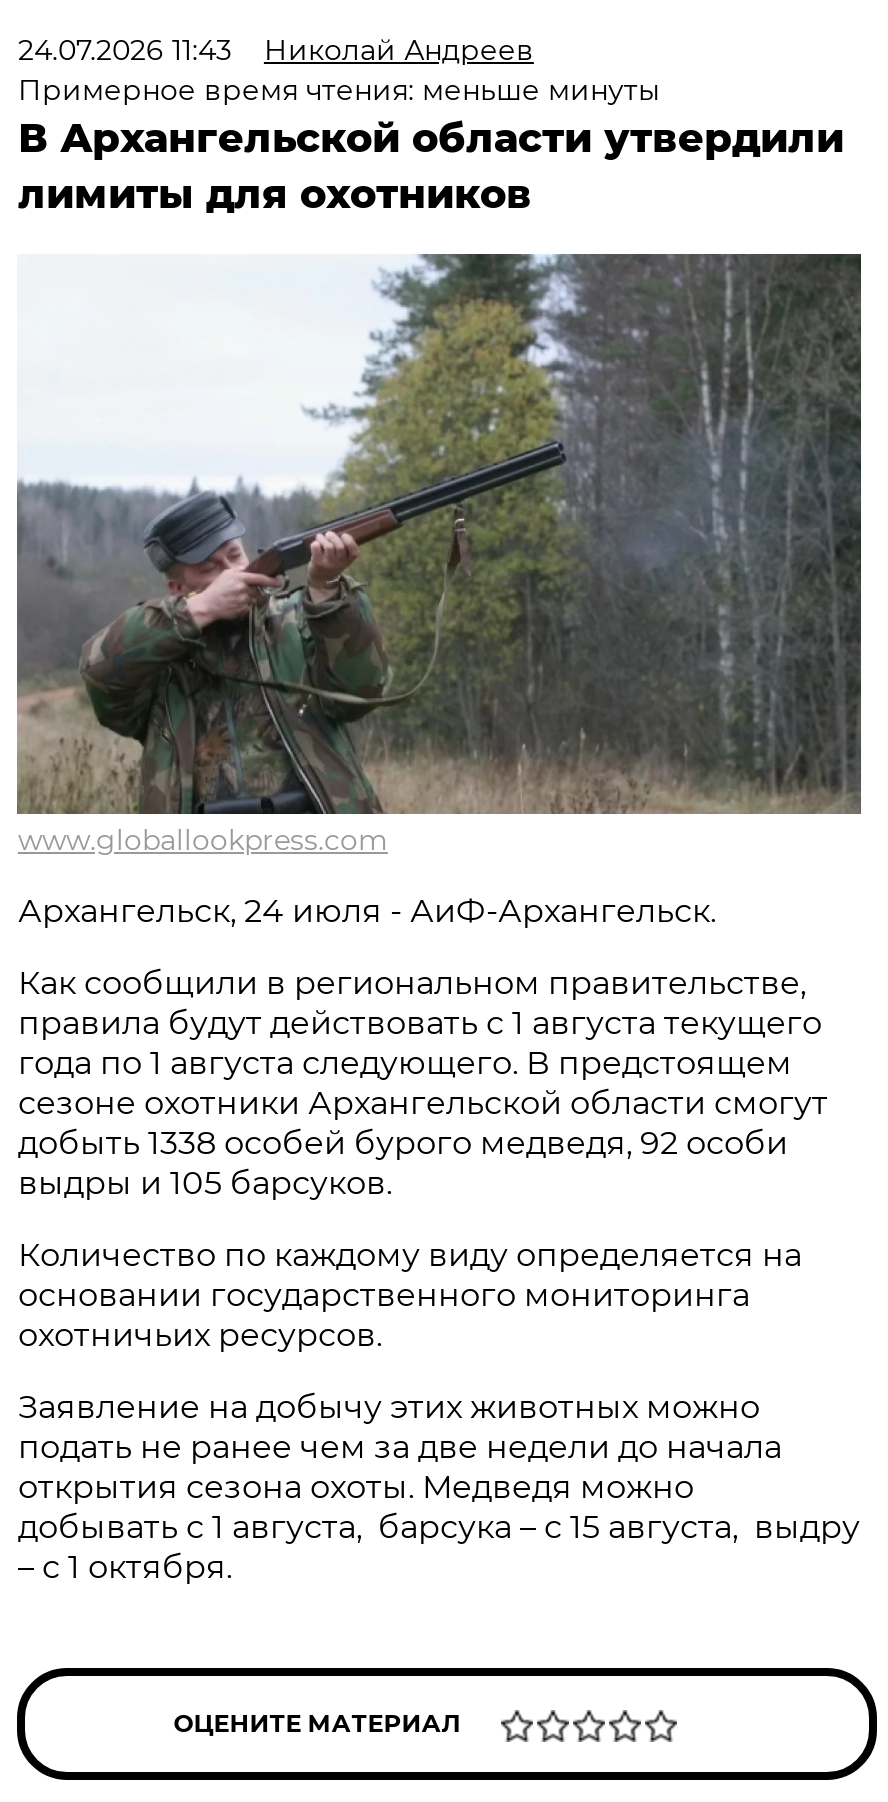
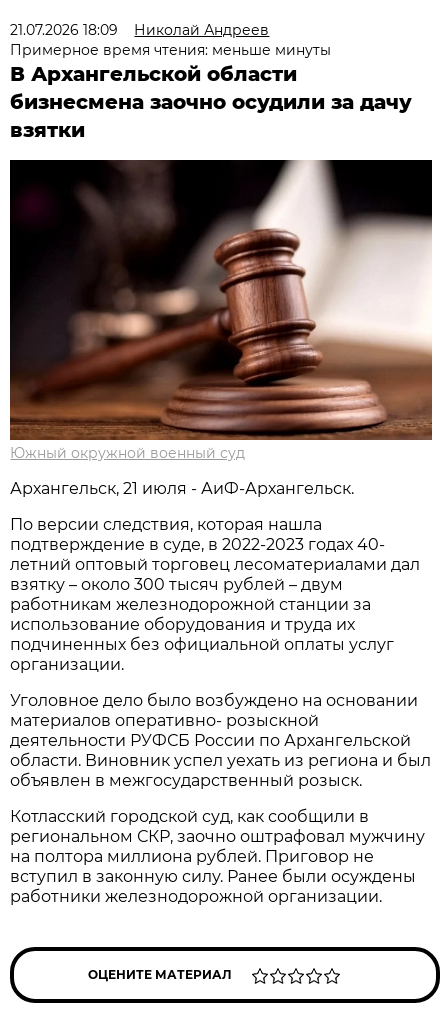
- 24.07.2026 11:43 Николай Андреев
+ 21.07.2026 18:09 Николай Андреев

- В Архангельской области утвердили
- лимиты для охотников
+ В Архангельской области
+ бизнесмена заочно осудили за дачу
+ взятки

- [image]
- www.globallookpress.com
+ [image]
+ Южный окружной военный суд

- Архангельск, 24 июля - АиФ-Архангельск.
+ Архангельск, 21 июля - АиФ-Архангельск.

- Как сообщили в региональном правительстве,
- правила будут действовать с 1 августа текущего
- года по 1 августа следующего. В предстоящем
- сезоне охотники Архангельской области смогут
- добыть 1338 особей бурого медведя, 92 особи
- выдры и 105 барсуков.
+ По версии следствия, которая нашла
+ подтверждение в суде, в 2022-2023 годах 40-
+ летний оптовый торговец лесоматериалами дал
+ взятку – около 300 тысяч рублей – двум
+ работникам железнодорожной станции за
+ использование оборудования и труда их
+ подчиненных без официальной оплаты услуг
+ организации.

- Количество по каждому виду определяется на
- основании государственного мониторинга
- охотничьих ресурсов.
+ Уголовное дело было возбуждено на основании
+ материалов оперативно- розыскной
+ деятельности РУФСБ России по Архангельской
+ области. Виновник успел уехать из региона и был
+ объявлен в межгосударственный розыск.

- Заявление на добычу этих животных можно
- подать не ранее чем за две недели до начала
- открытия сезона охоты. Медведя можно
- добывать с 1 августа, барсука – с 15 августа, выдру
- – с 1 октября.
+ Котласский городской суд, как сообщили в
+ региональном СКР, заочно оштрафовал мужчину
+ на полтора миллиона рублей. Приговор не
+ вступил в законную силу. Ранее были осуждены
+ работники железнодорожной организации.
